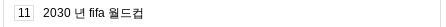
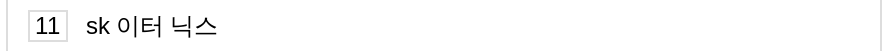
- 2030 년 fifa 월드컵
+ sk 이터 닉스
